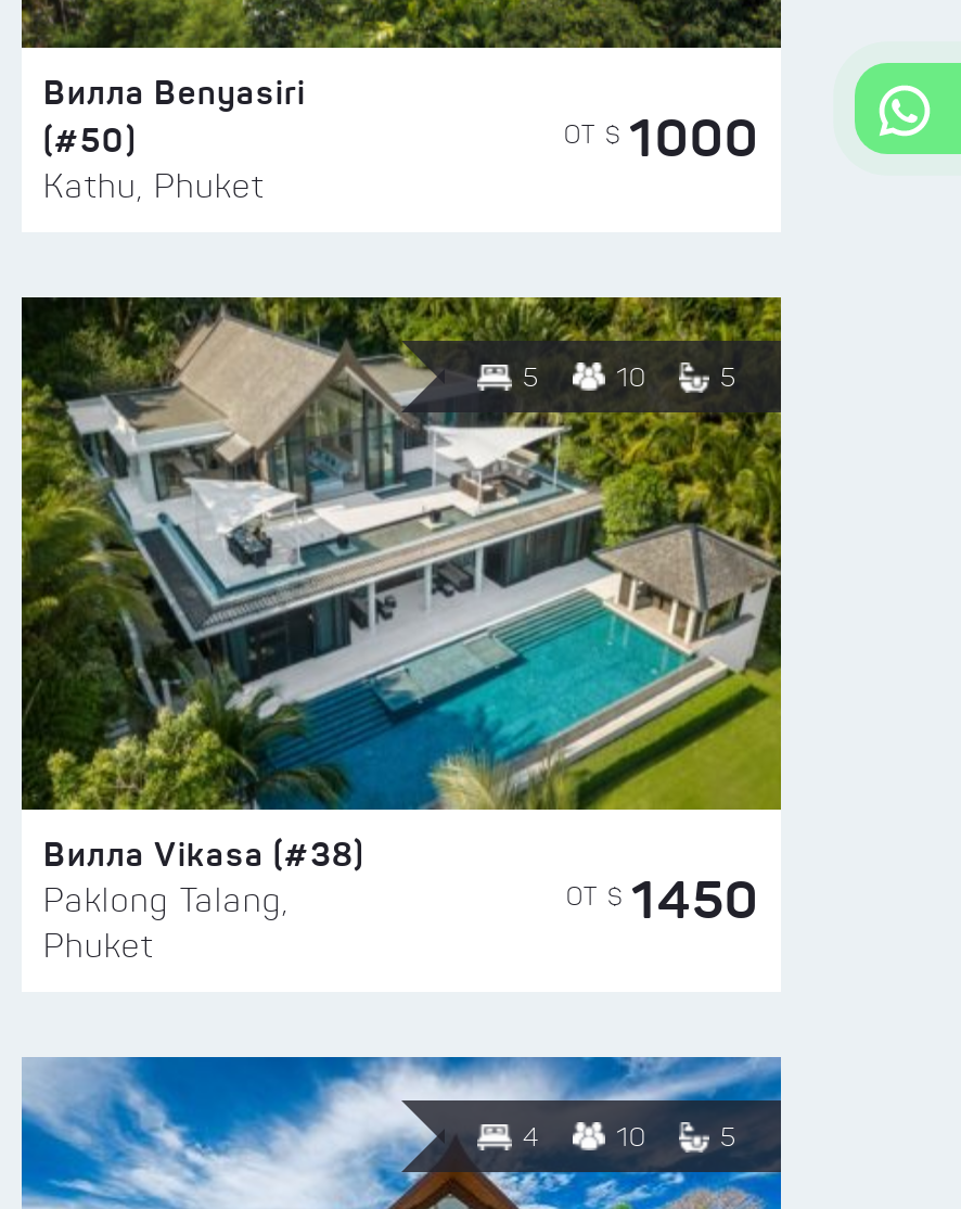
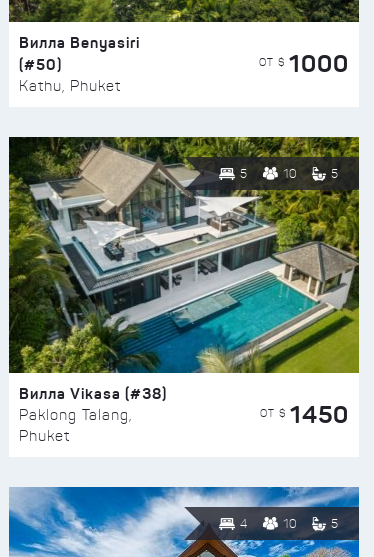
- [image]
